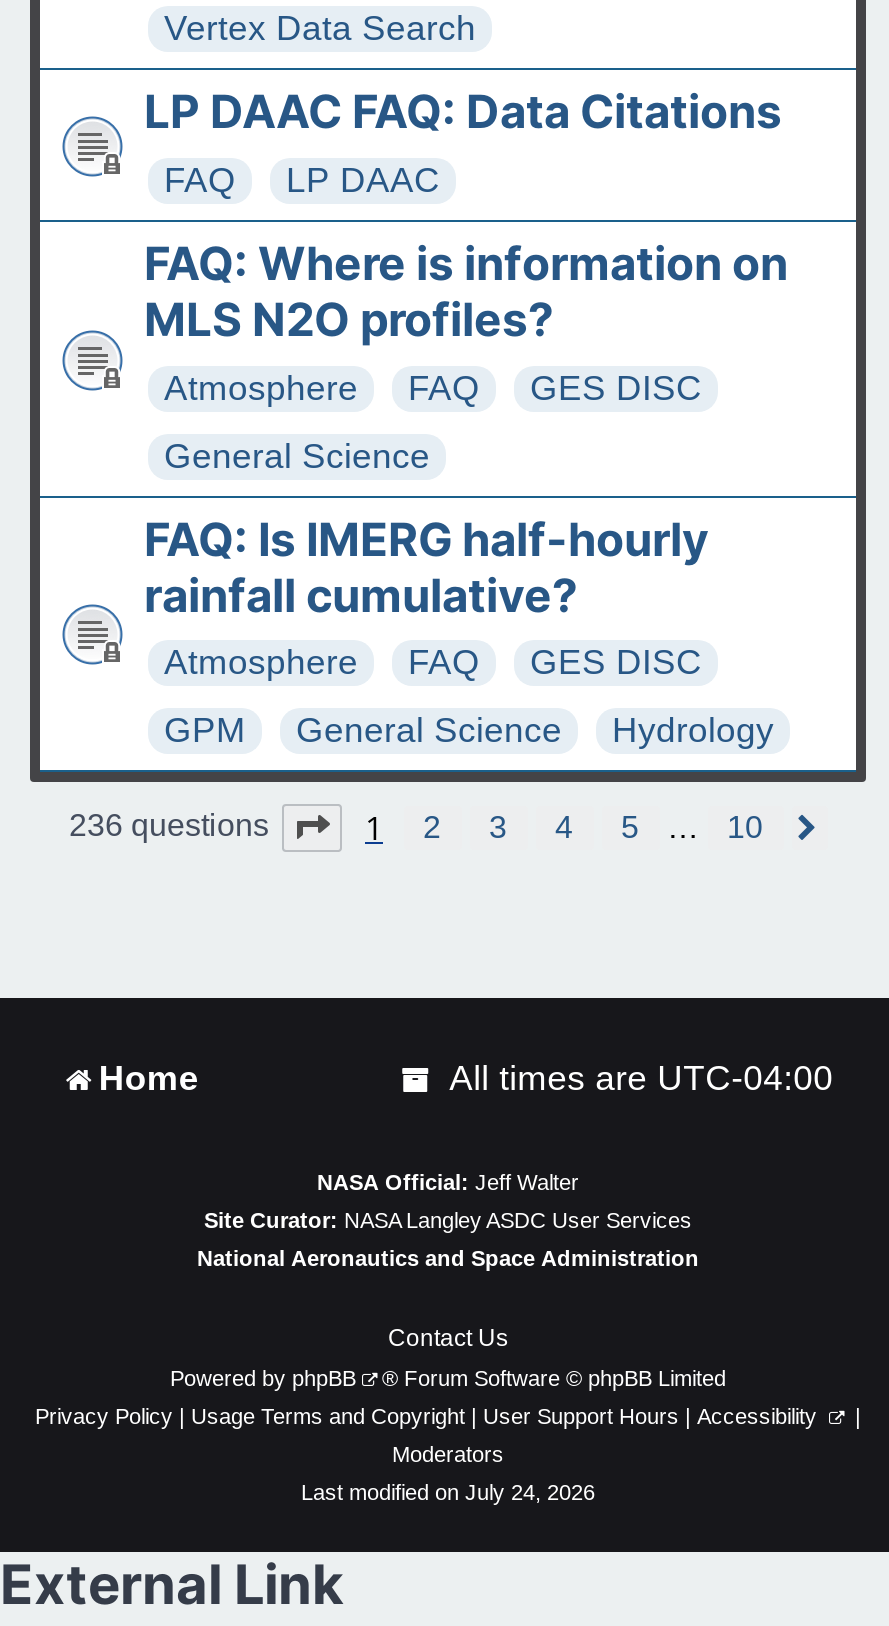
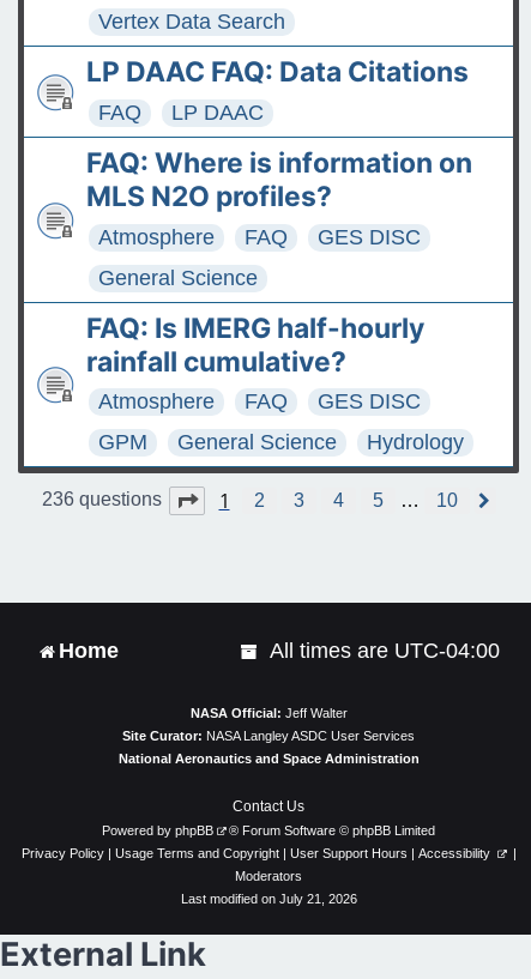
- Last modified on July 24, 2026
+ Last modified on July 21, 2026
